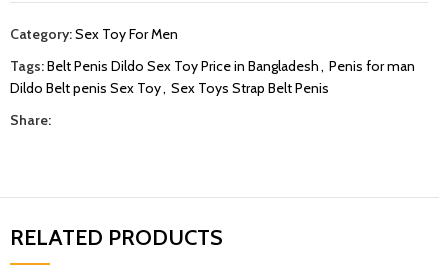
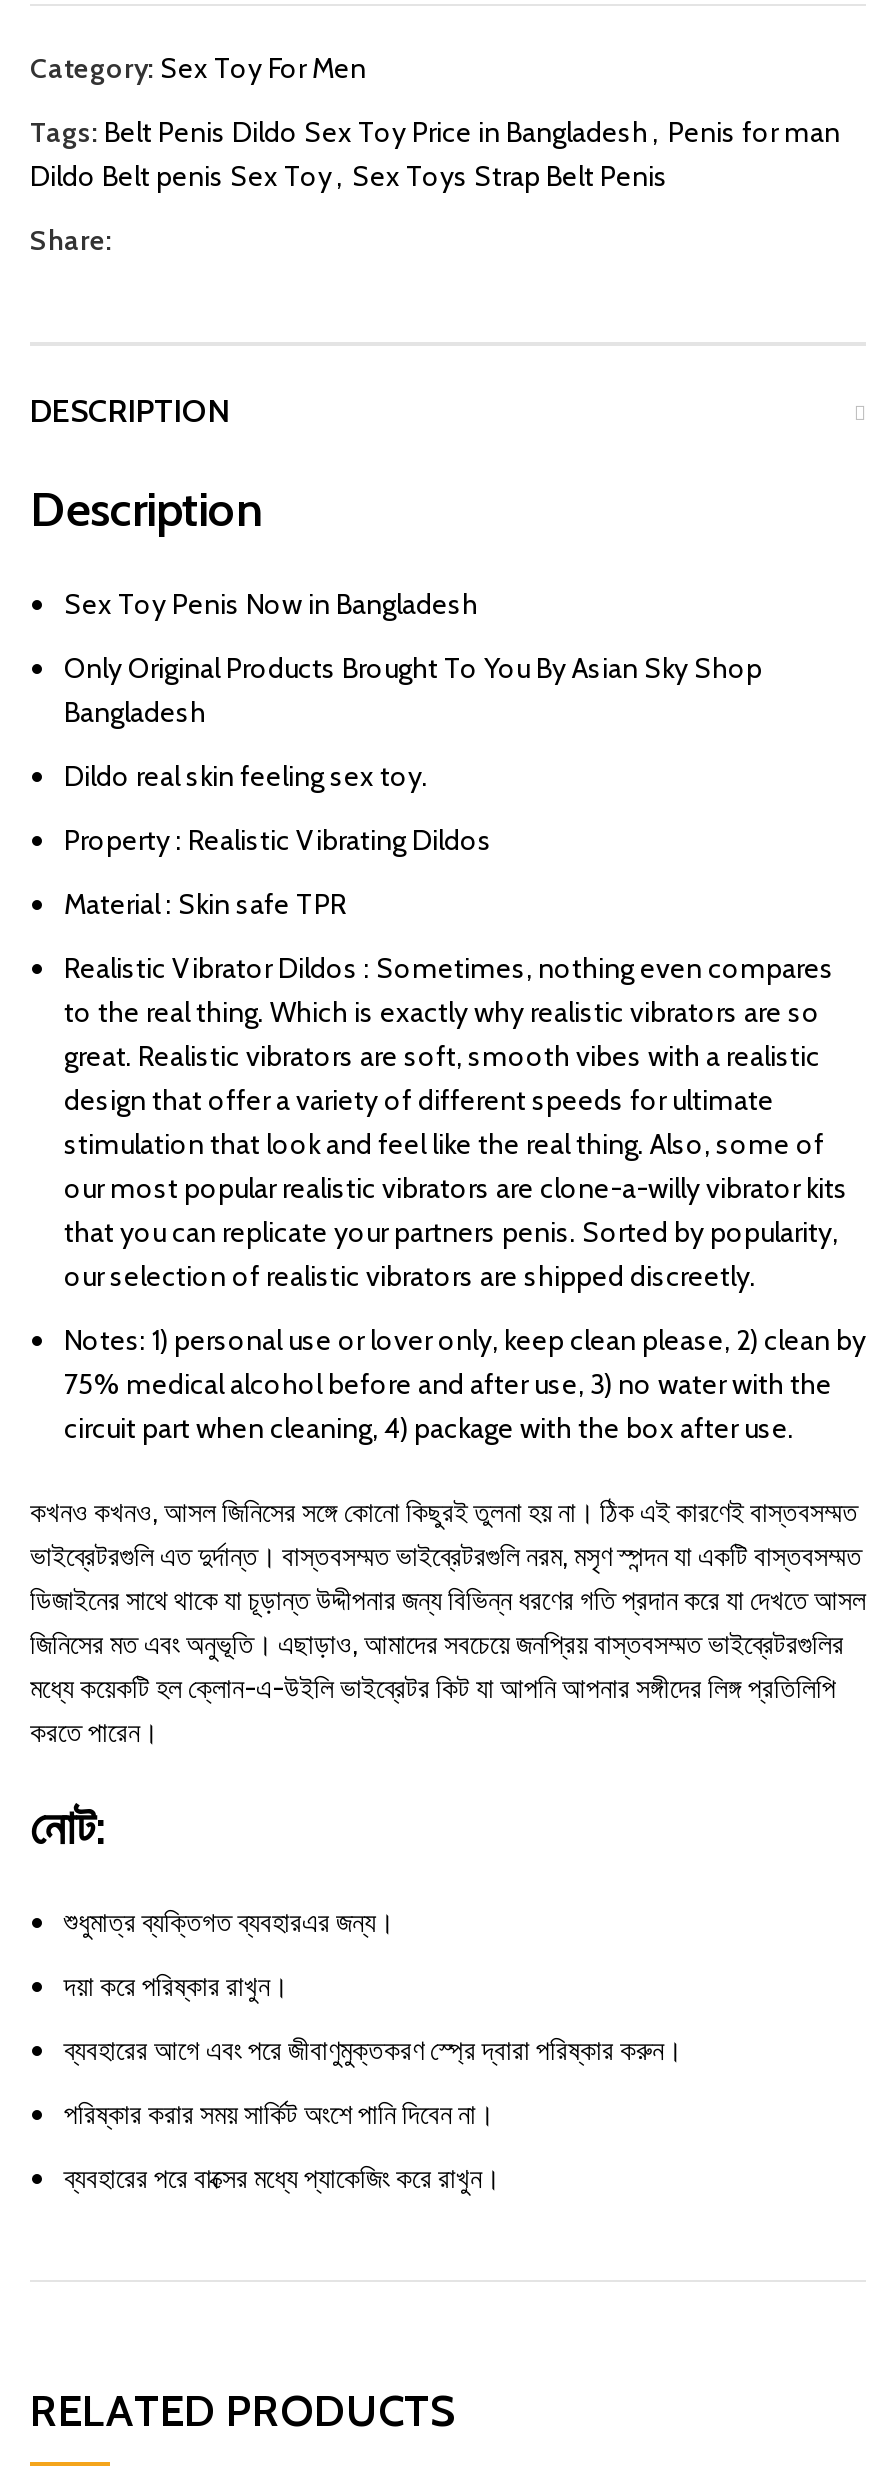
+ DESCRIPTION
+ Description
+ Sex Toy Penis Now in Bangladesh
+ Only Original Products Brought To You By Asian Sky Shop
+ Bangladesh
+ Dildo real skin feeling sex toy.
+ Property : Realistic Vibrating Dildos
+ Material : Skin safe TPR
+ Realistic Vibrator Dildos : Sometimes, nothing even compares
+ to the real thing. Which is exactly why realistic vibrators are so
+ great. Realistic vibrators are soft, smooth vibes with a realistic
+ design that offer a variety of different speeds for ultimate
+ stimulation that look and feel like the real thing. Also, some of
+ our most popular realistic vibrators are clone-a-willy vibrator kits
+ that you can replicate your partners penis. Sorted by popularity,
+ our selection of realistic vibrators are shipped discreetly.
+ Notes: 1) personal use or lover only, keep clean please, 2) clean by
+ 75% medical alcohol before and after use, 3) no water with the
+ circuit part when cleaning, 4) package with the box after use.
+ কখনও কখনও, আসল জিনিসের সঙ্গে কোনো কিছুরই তুলনা হয় না। ঠিক এই কারণেই বাস্তবসম্মত
+ ভাইব্রেটরগুলি এত দুর্দান্ত। বাস্তবসম্মত ভাইব্রেটরগুলি নরম, মসৃণ স্পন্দন যা একটি বাস্তবসম্মত
+ ডিজাইনের সাথে থাকে যা চূড়ান্ত উদ্দীপনার জন্য বিভিন্ন ধরণের গতি প্রদান করে যা দেখতে আসল
+ জিনিসের মত এবং অনুভূতি। এছাড়াও, আমাদের সবচেয়ে জনপ্রিয় বাস্তবসম্মত ভাইব্রেটরগুলির
+ মধ্যে কয়েকটি হল ক্লোন-এ-উইলি ভাইব্রেটর কিট যা আপনি আপনার সঙ্গীদের লিঙ্গ প্রতিলিপি
+ করতে পারেন।
+ নোট:
+ শুধুমাত্র ব্যক্তিগত ব্যবহারএর জন্য।
+ দয়া করে পরিষ্কার রাখুন।
+ ব্যবহারের আগে এবং পরে জীবাণুমুক্তকরণ স্প্রে দ্বারা পরিষ্কার করুন।
+ পরিষ্কার করার সময় সার্কিট অংশে পানি দিবেন না।
+ ব্যবহারের পরে বাক্সের মধ্যে প্যাকেজিং করে রাখুন।
